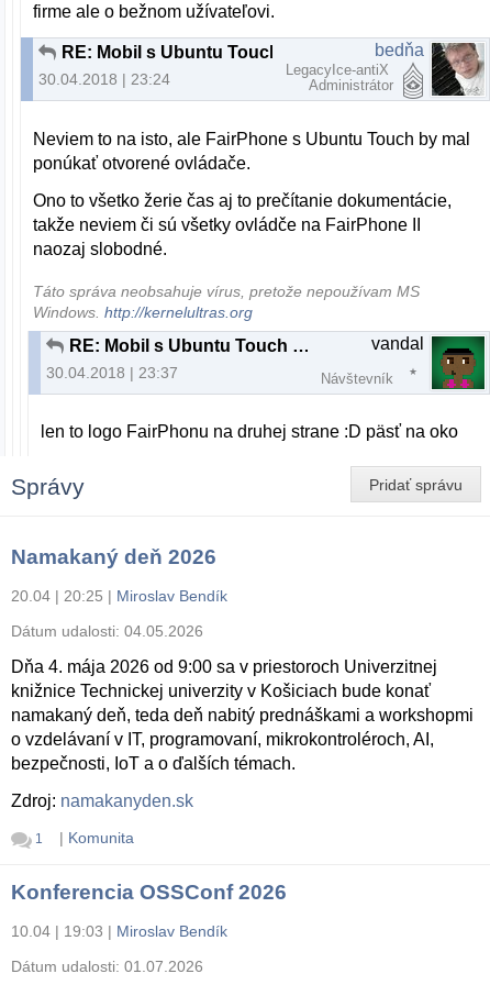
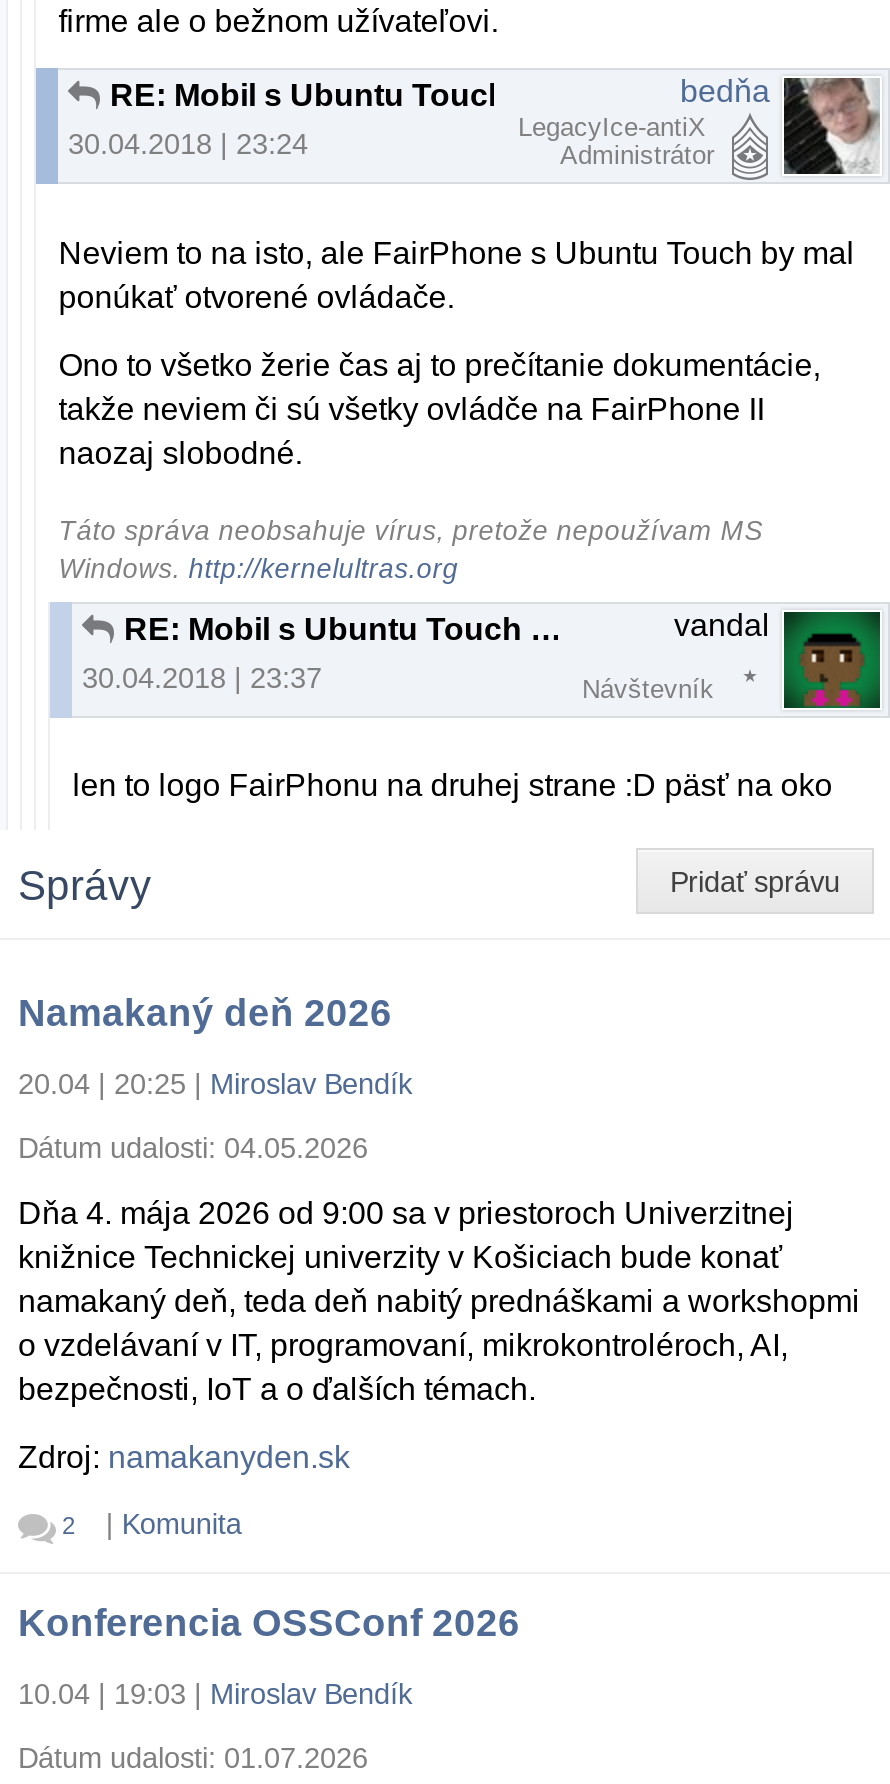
- 1
+ 2
